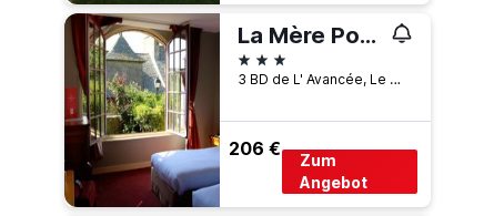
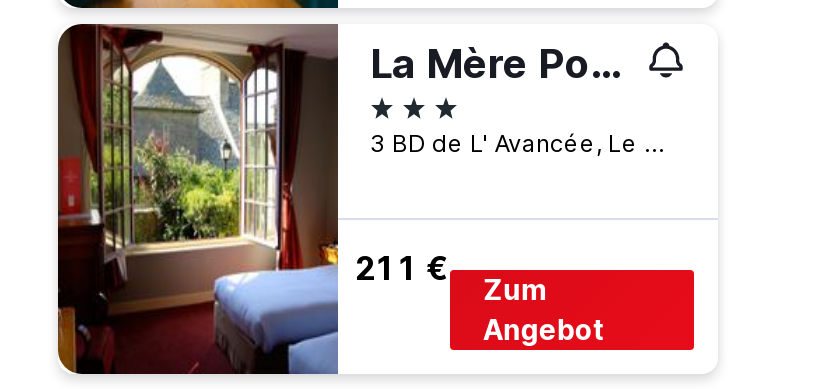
- 206 €
+ 211 €
